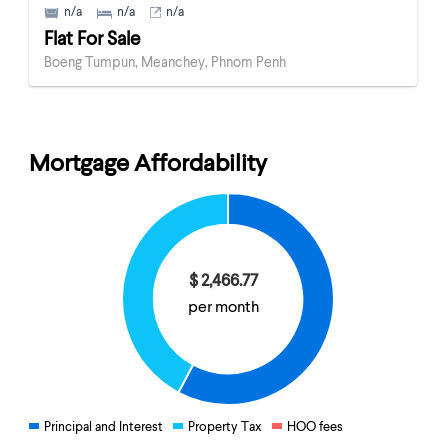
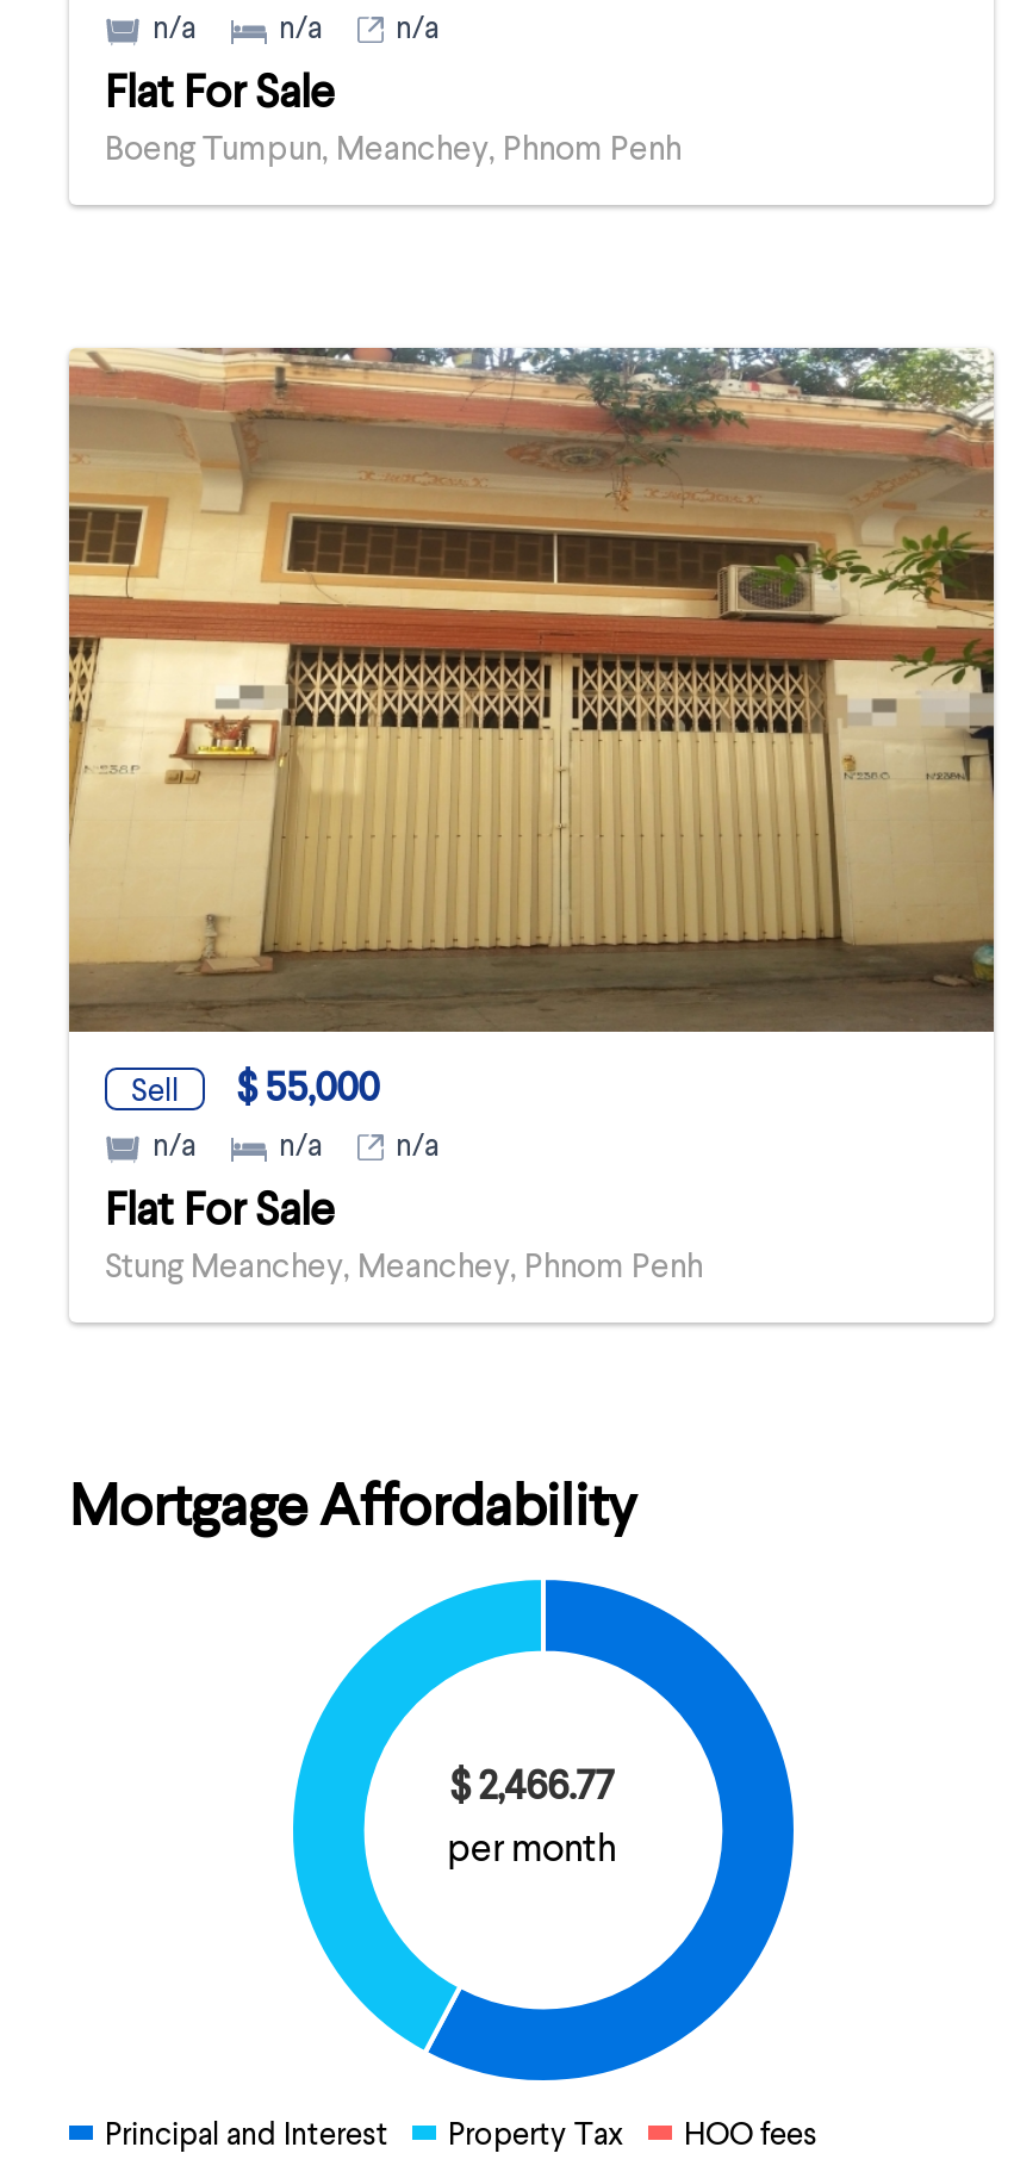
+ [image]
+ Sell
+ $ 55,000
+ n/a
+ n/a
+ n/a
+ Flat For Sale
+ Stung Meanchey, Meanchey, Phnom Penh
